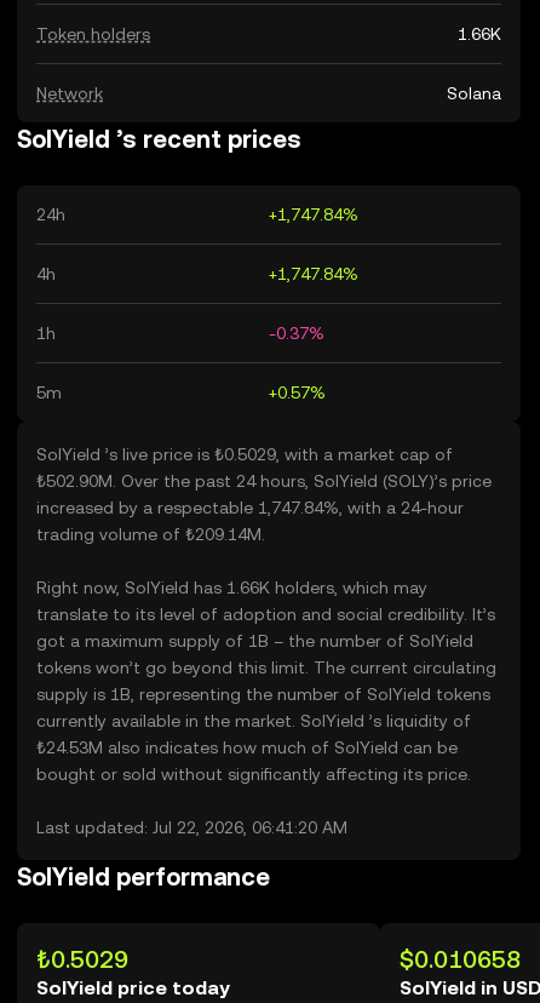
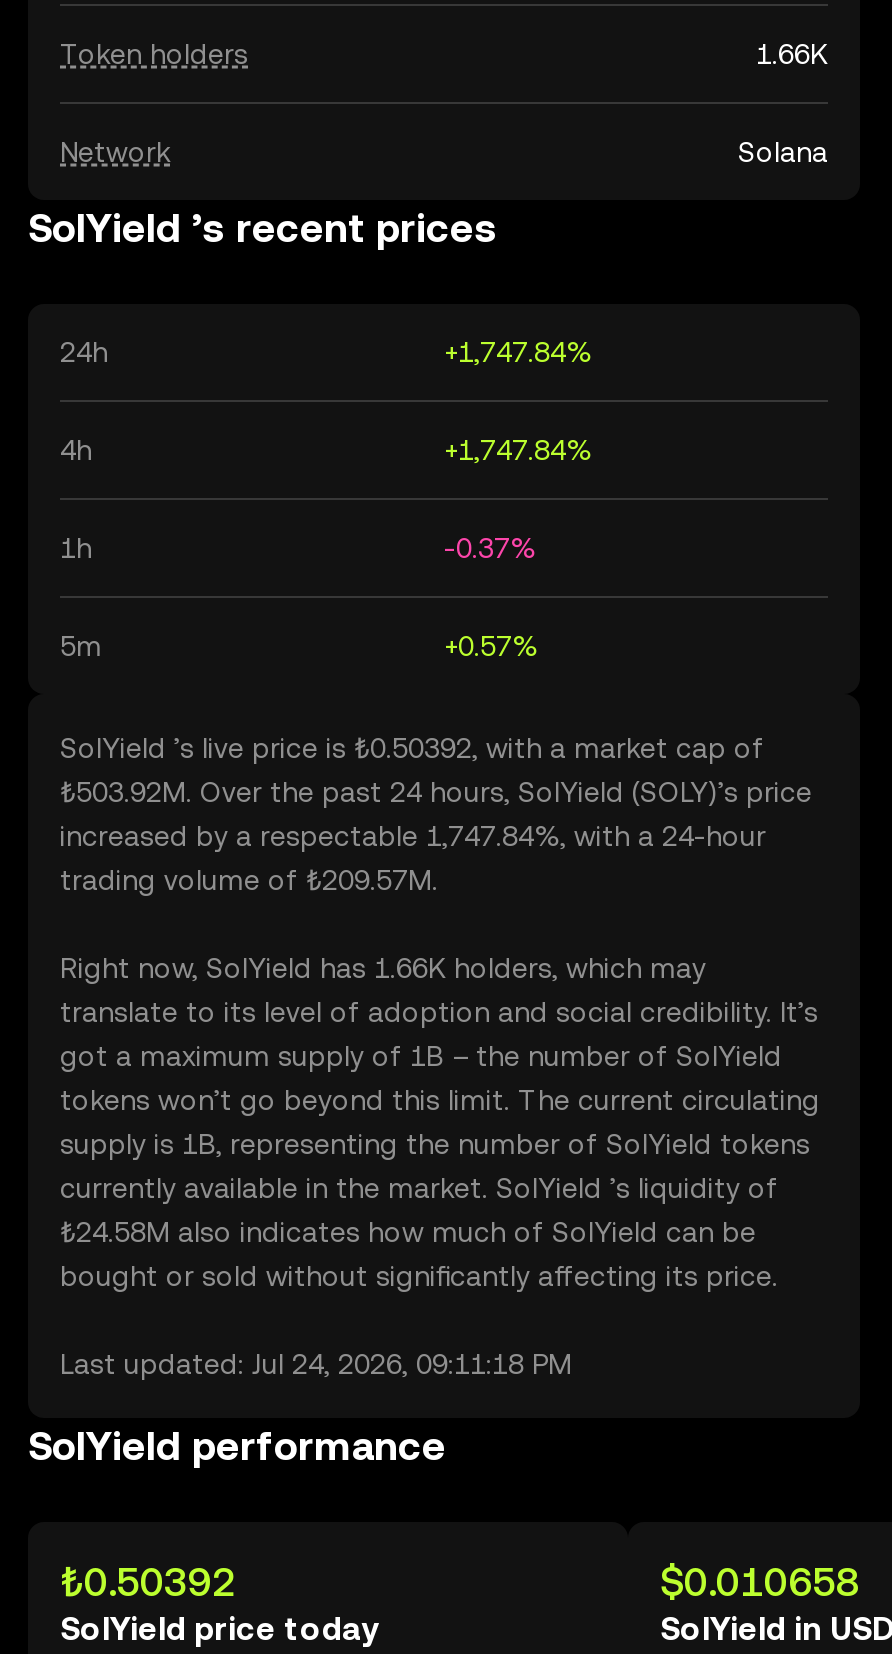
- SolYield ’s live price is ₺0.5029, with a market cap of
+ SolYield ’s live price is ₺0.50392, with a market cap of

- ₺502.90M. Over the past 24 hours, SolYield (SOLY)’s price
+ ₺503.92M. Over the past 24 hours, SolYield (SOLY)’s price

- trading volume of ₺209.14M.
+ trading volume of ₺209.57M.

- ₺24.53M also indicates how much of SolYield can be
+ ₺24.58M also indicates how much of SolYield can be

- Last updated: Jul 22, 2026, 06:41:20 AM
+ Last updated: Jul 24, 2026, 09:11:18 PM

- ₺0.5029
+ ₺0.50392
